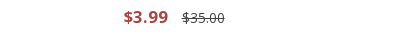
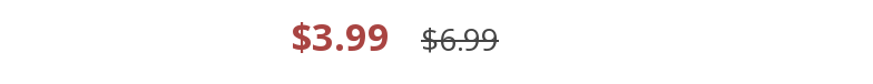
- $3.99 $35.00
+ $3.99 $6.99
